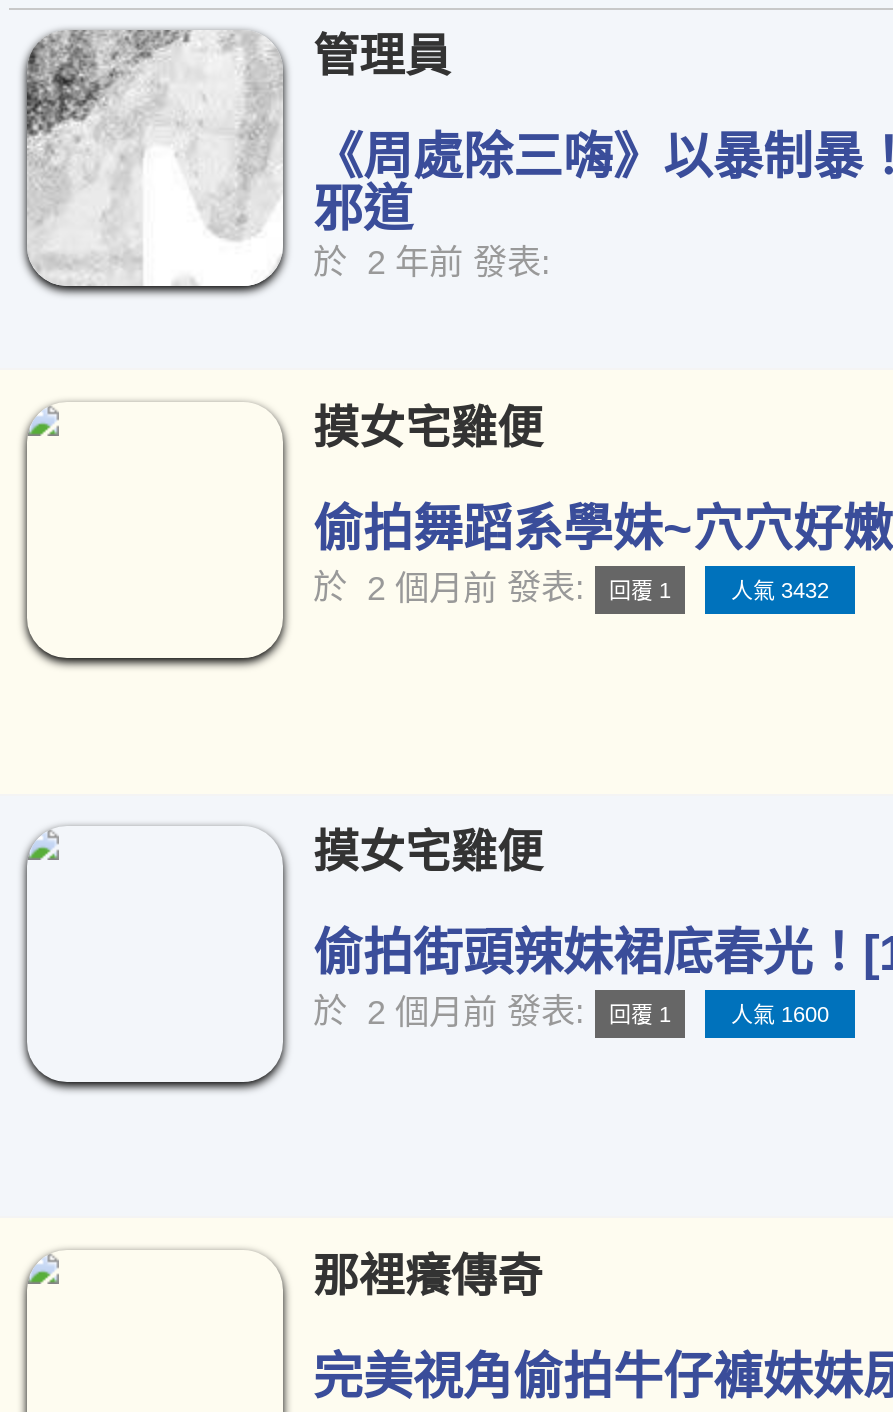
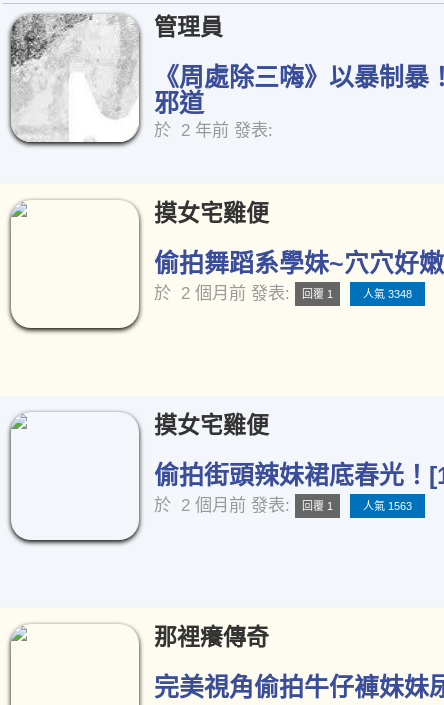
- 人氣 3432
+ 人氣 3348

- 人氣 1600
+ 人氣 1563
